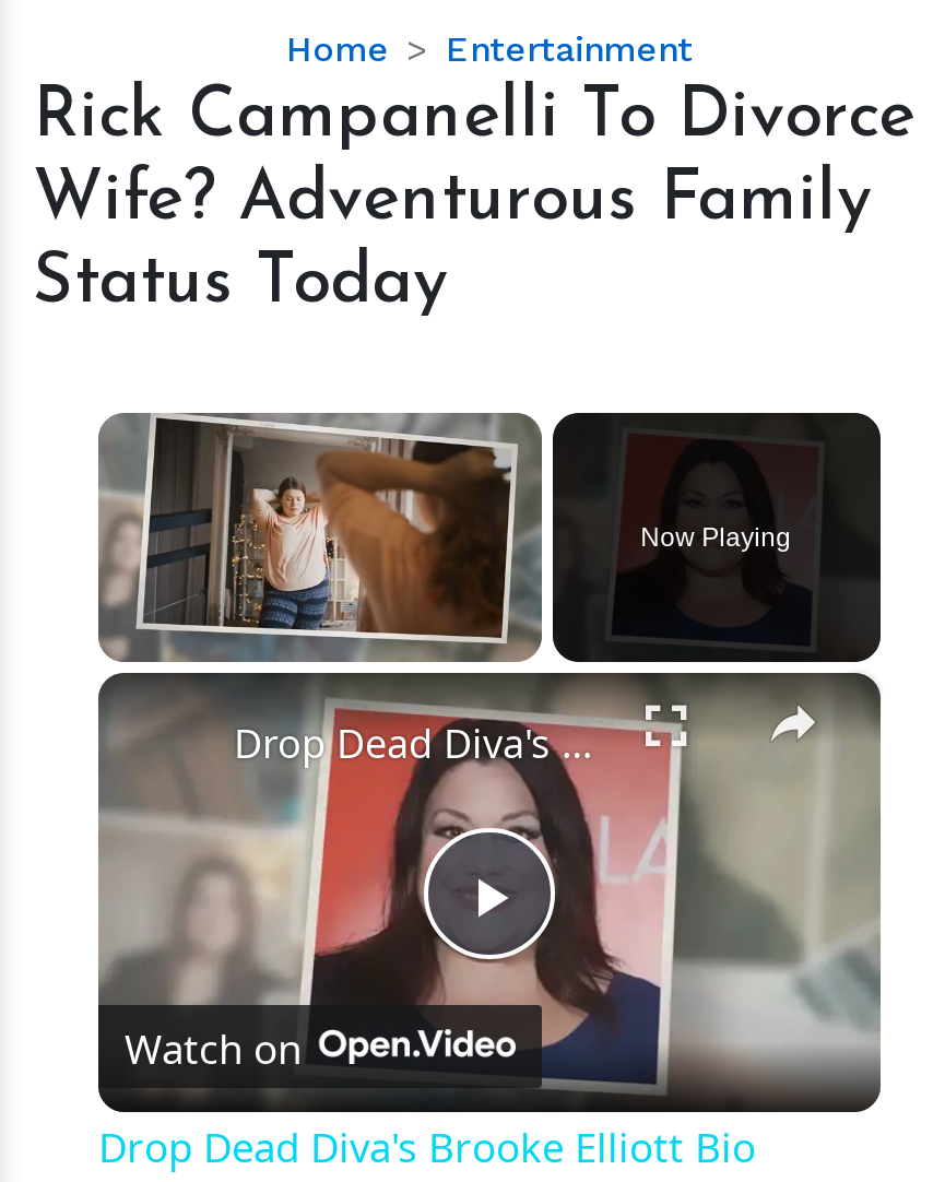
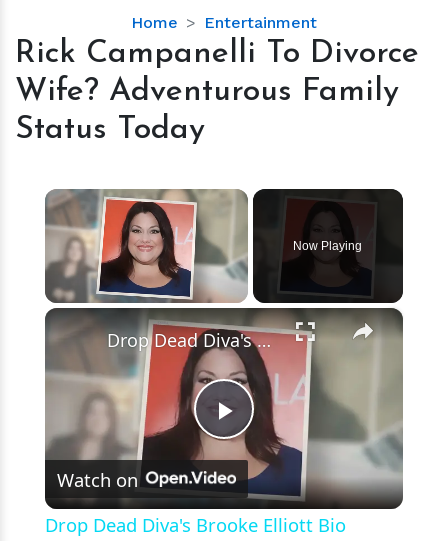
- [image]
+ [image]
